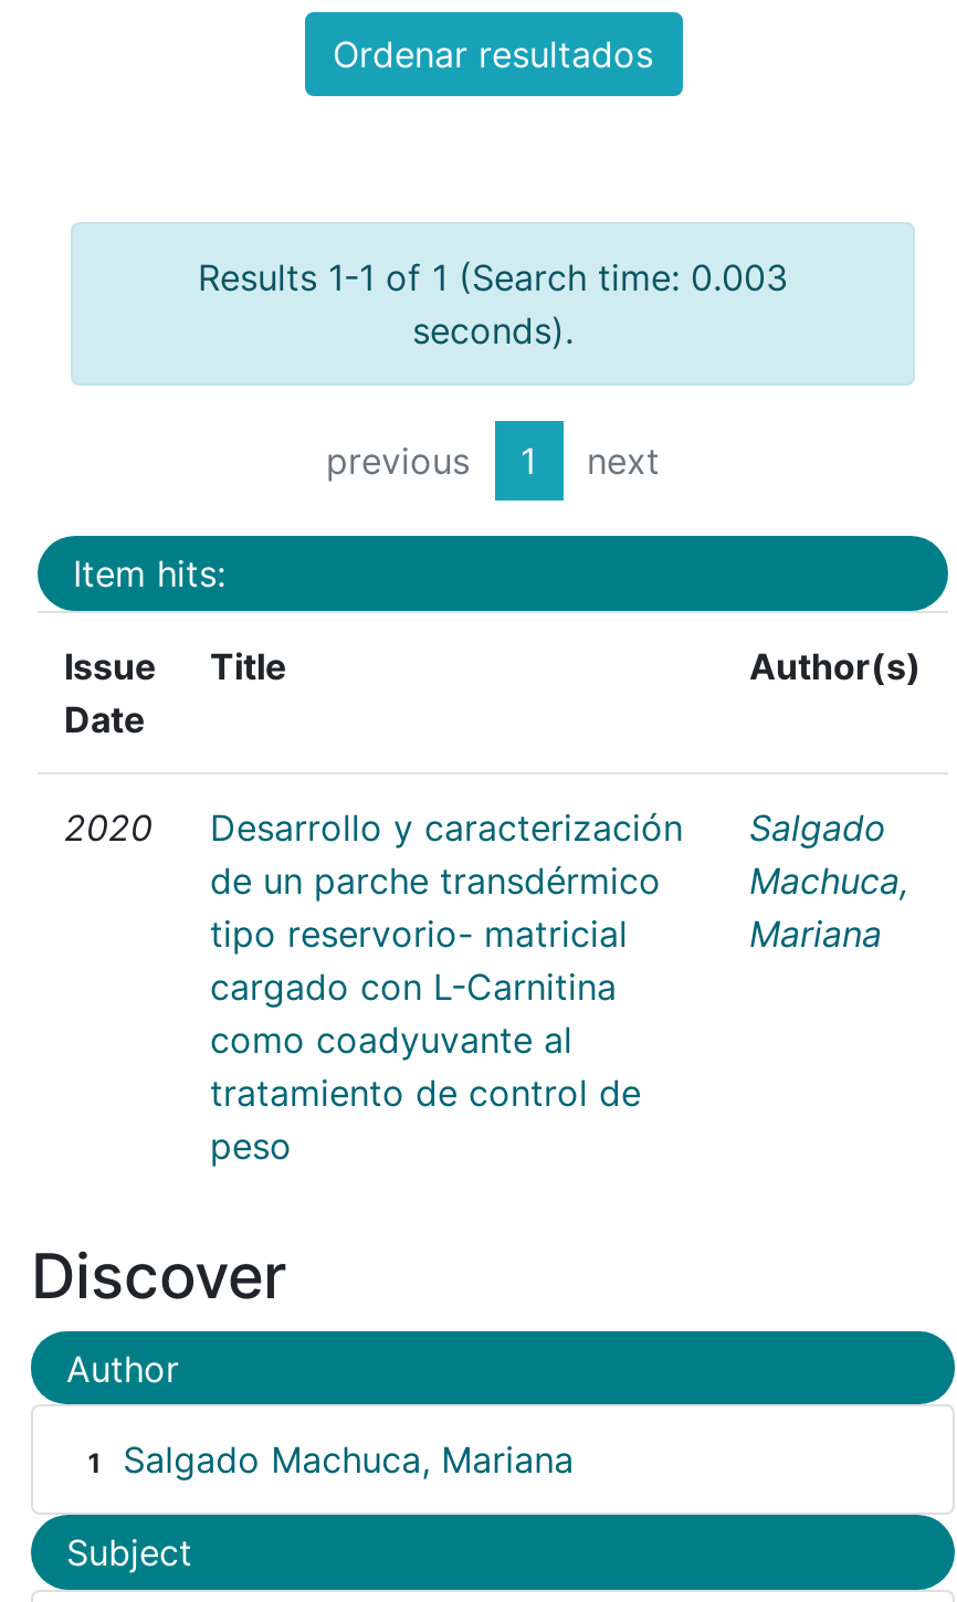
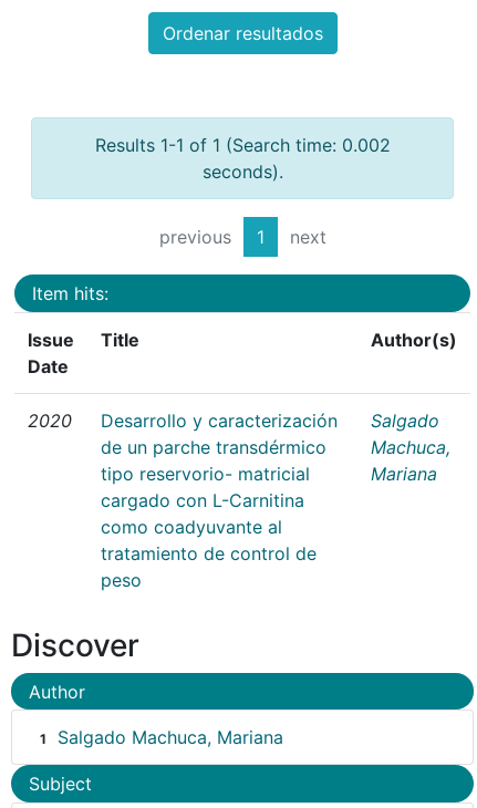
- Results 1-1 of 1 (Search time: 0.003
+ Results 1-1 of 1 (Search time: 0.002
